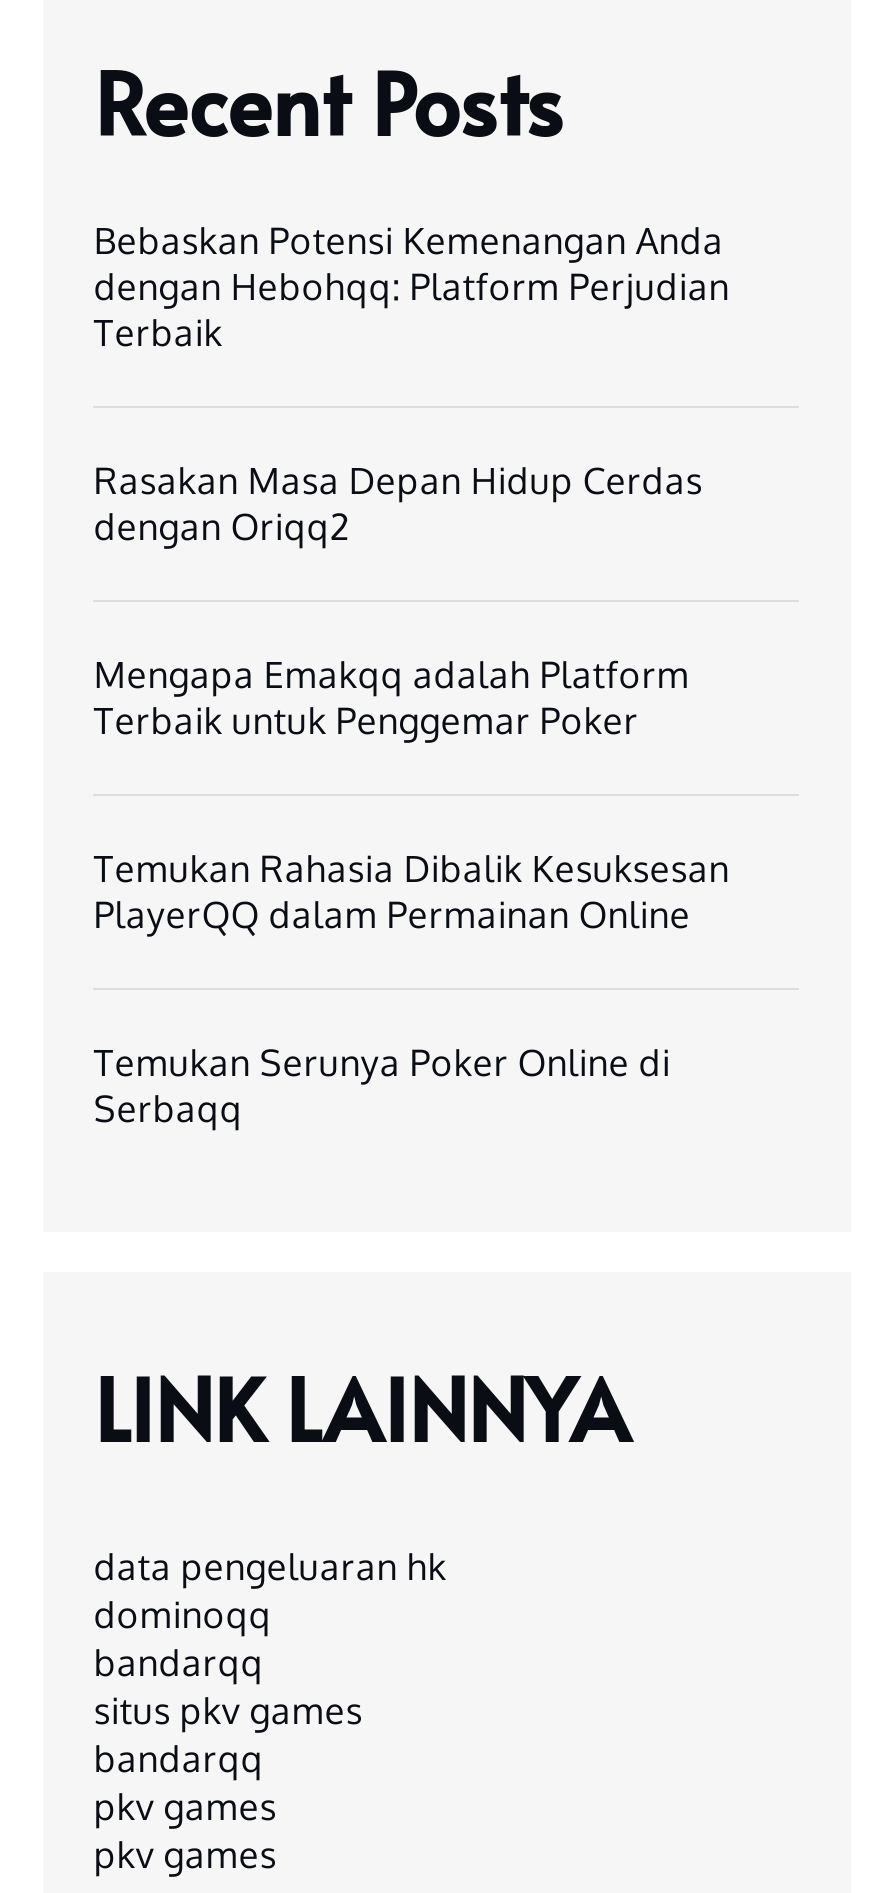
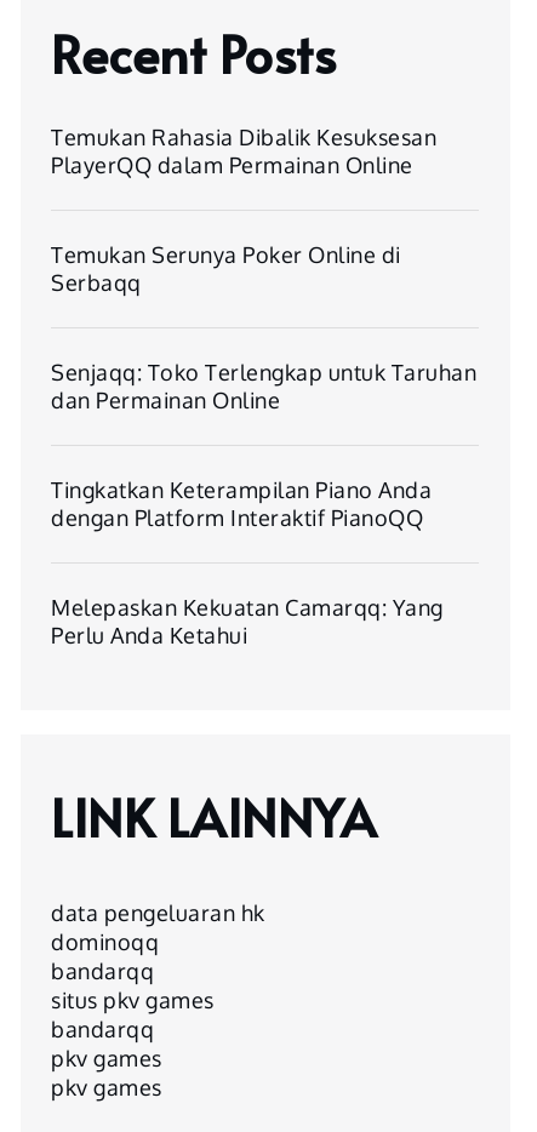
- Bebaskan Potensi Kemenangan Anda
- dengan Hebohqq: Platform Perjudian
- Terbaik
- Rasakan Masa Depan Hidup Cerdas
- dengan Oriqq2
- Mengapa Emakqq adalah Platform
- Terbaik untuk Penggemar Poker

moved up: Temukan Rahasia Dibalik Kesuksesan | PlayerQQ dalam Permainan Online | Temukan Serunya Poker Online di | Serbaqq

+ Senjaqq: Toko Terlengkap untuk Taruhan
+ dan Permainan Online
+ Tingkatkan Keterampilan Piano Anda
+ dengan Platform Interaktif PianoQQ
+ Melepaskan Kekuatan Camarqq: Yang
+ Perlu Anda Ketahui
